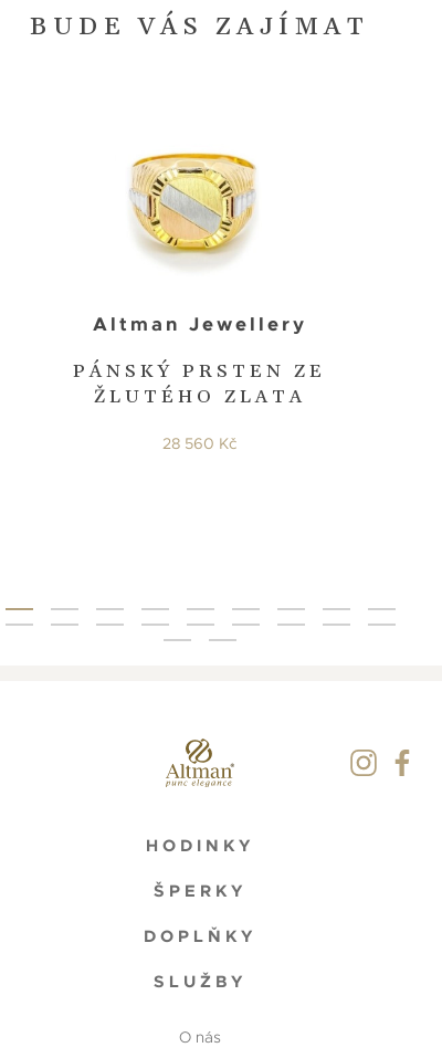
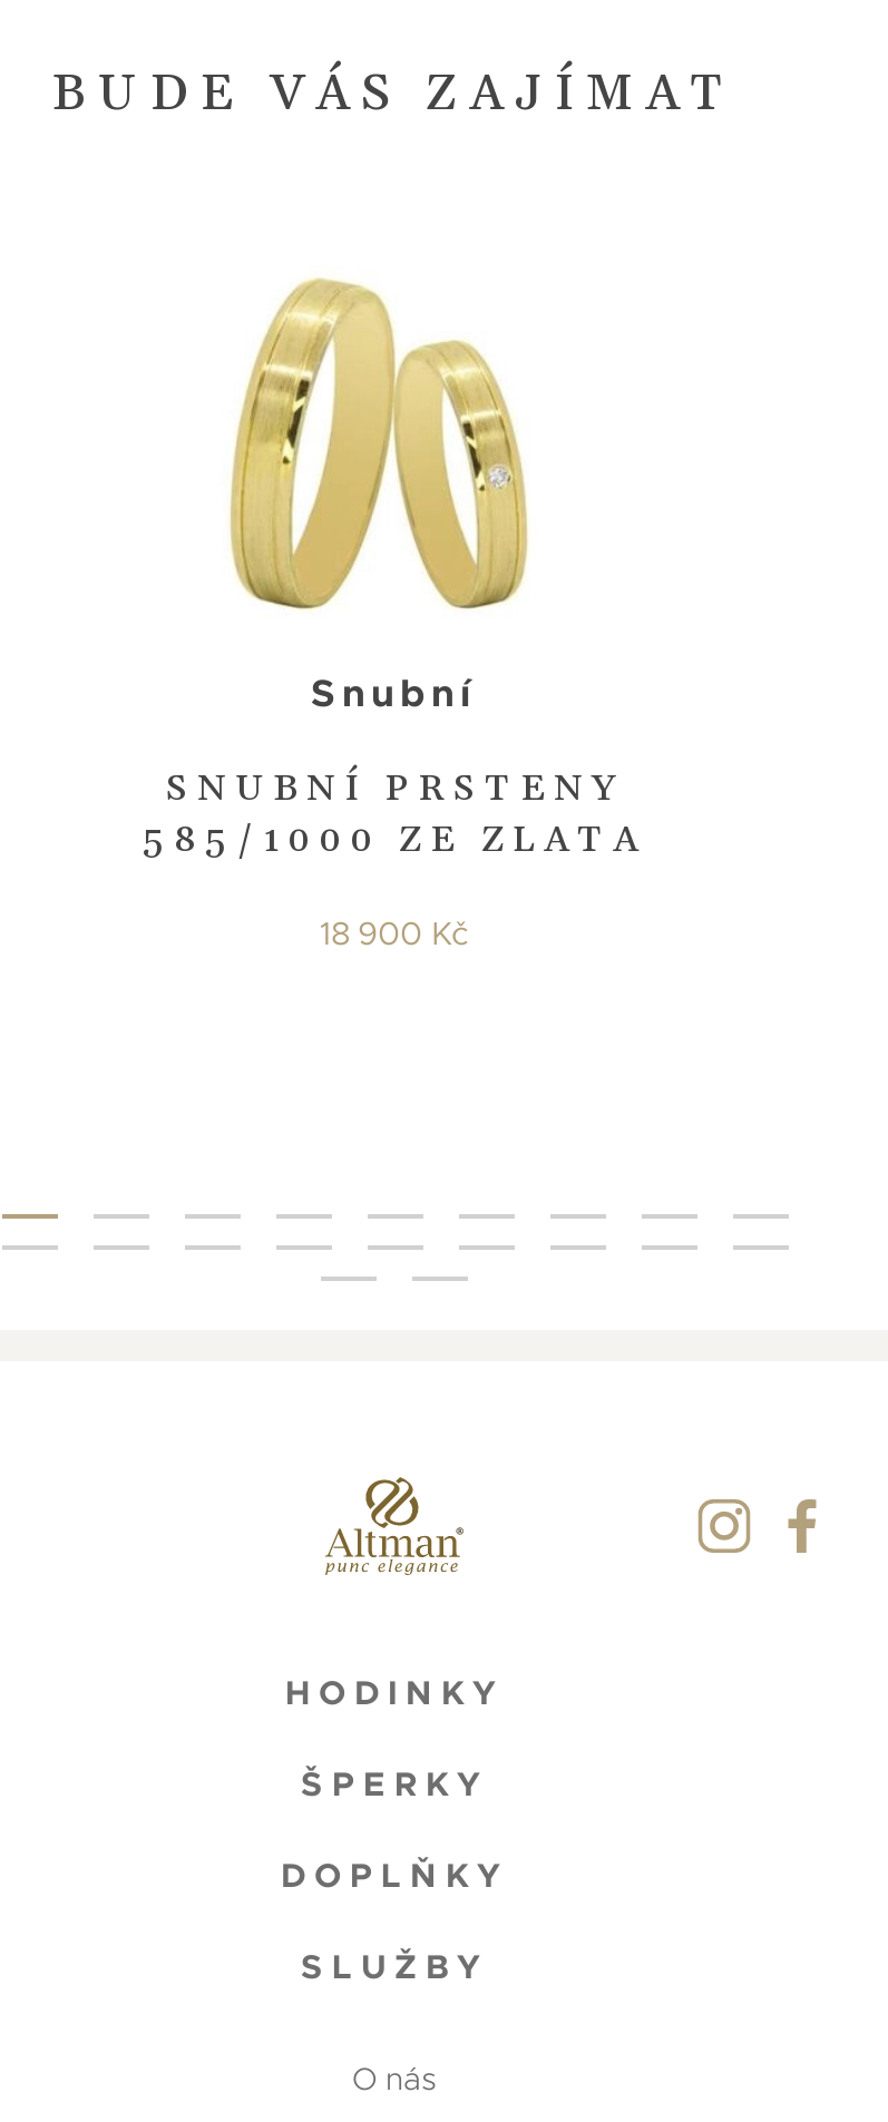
- [image]
- Altman Jewellery
+ [image]
+ Snubní

- PÁNSKÝ PRSTEN ZE
- ŽLUTÉHO ZLATA
+ SNUBNÍ PRSTENY
+ 585/1000 ZE ZLATA

- 28 560 Kč
+ 18 900 Kč
